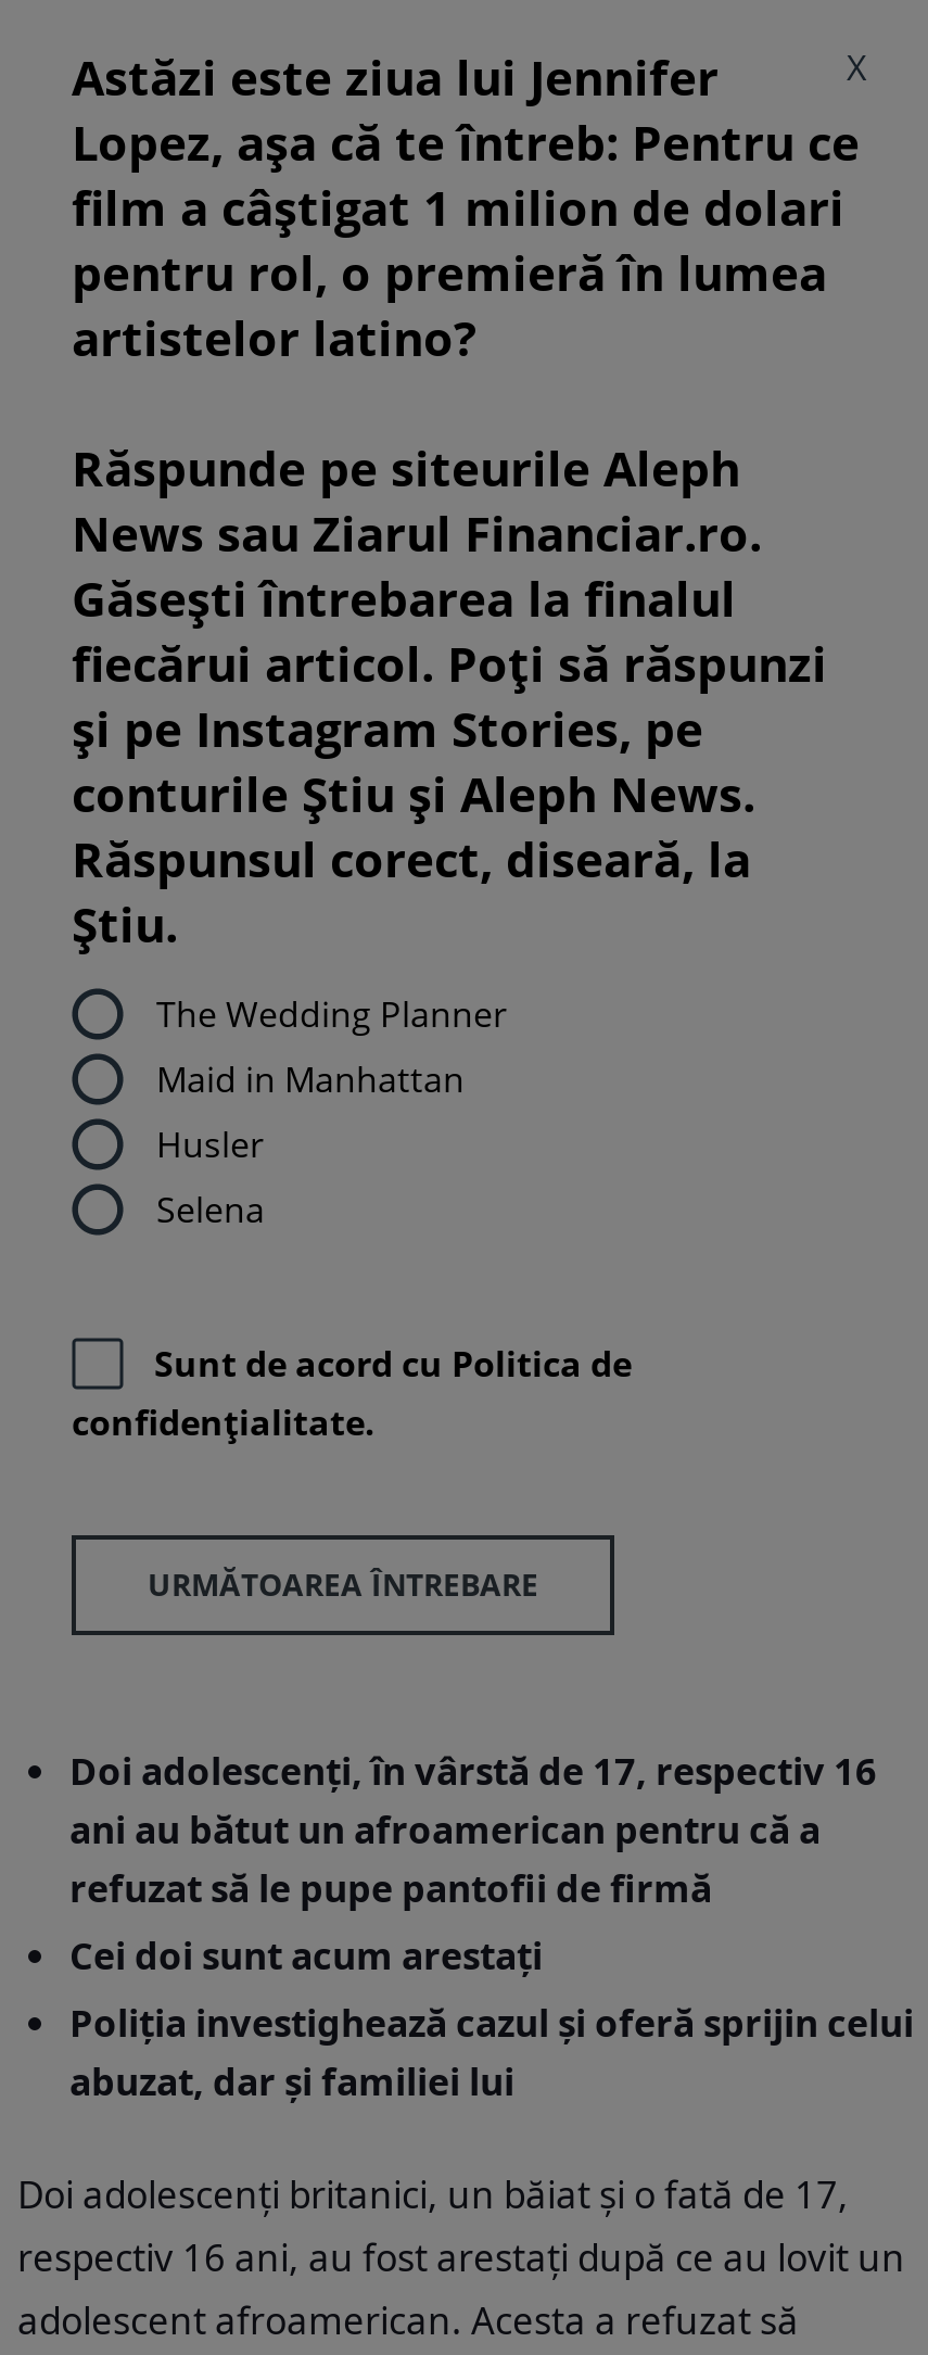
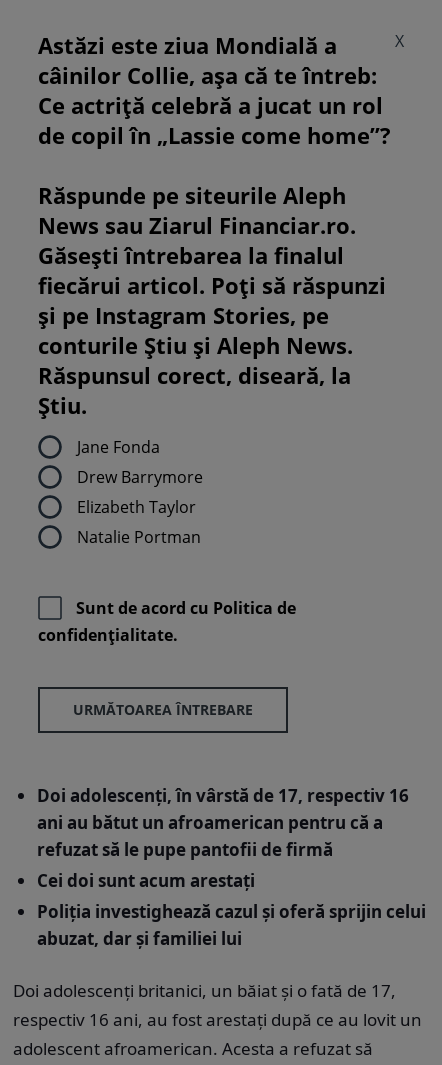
- Astăzi este ziua lui Jennifer
- Lopez, așa că te întreb: Pentru ce
- film a câștigat 1 milion de dolari
- pentru rol, o premieră în lumea
- artistelor latino?
+ Astăzi este ziua Mondială a
+ câinilor Collie, așa că te întreb:
+ Ce actriță celebră a jucat un rol
+ de copil în „Lassie come home”?

- The Wedding Planner
- Maid in Manhattan
- Husler
- Selena
+ Jane Fonda
+ Drew Barrymore
+ Elizabeth Taylor
+ Natalie Portman
